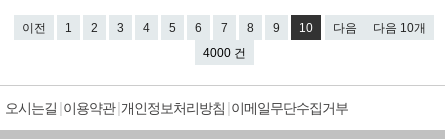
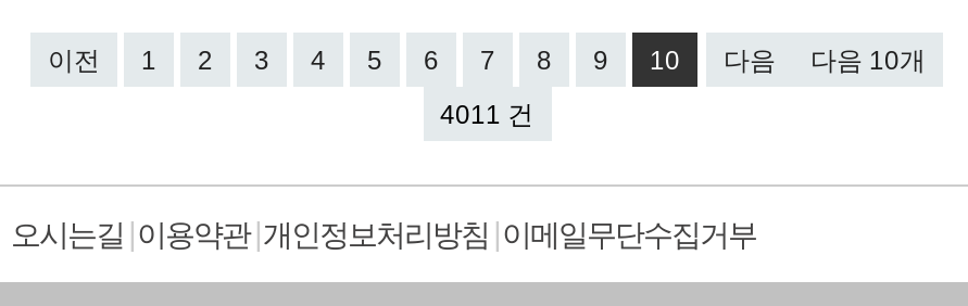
- 4000 건
+ 4011 건
